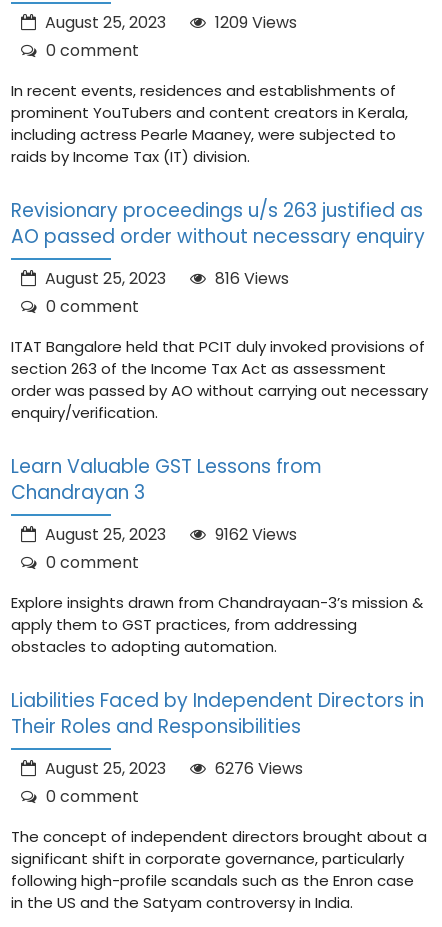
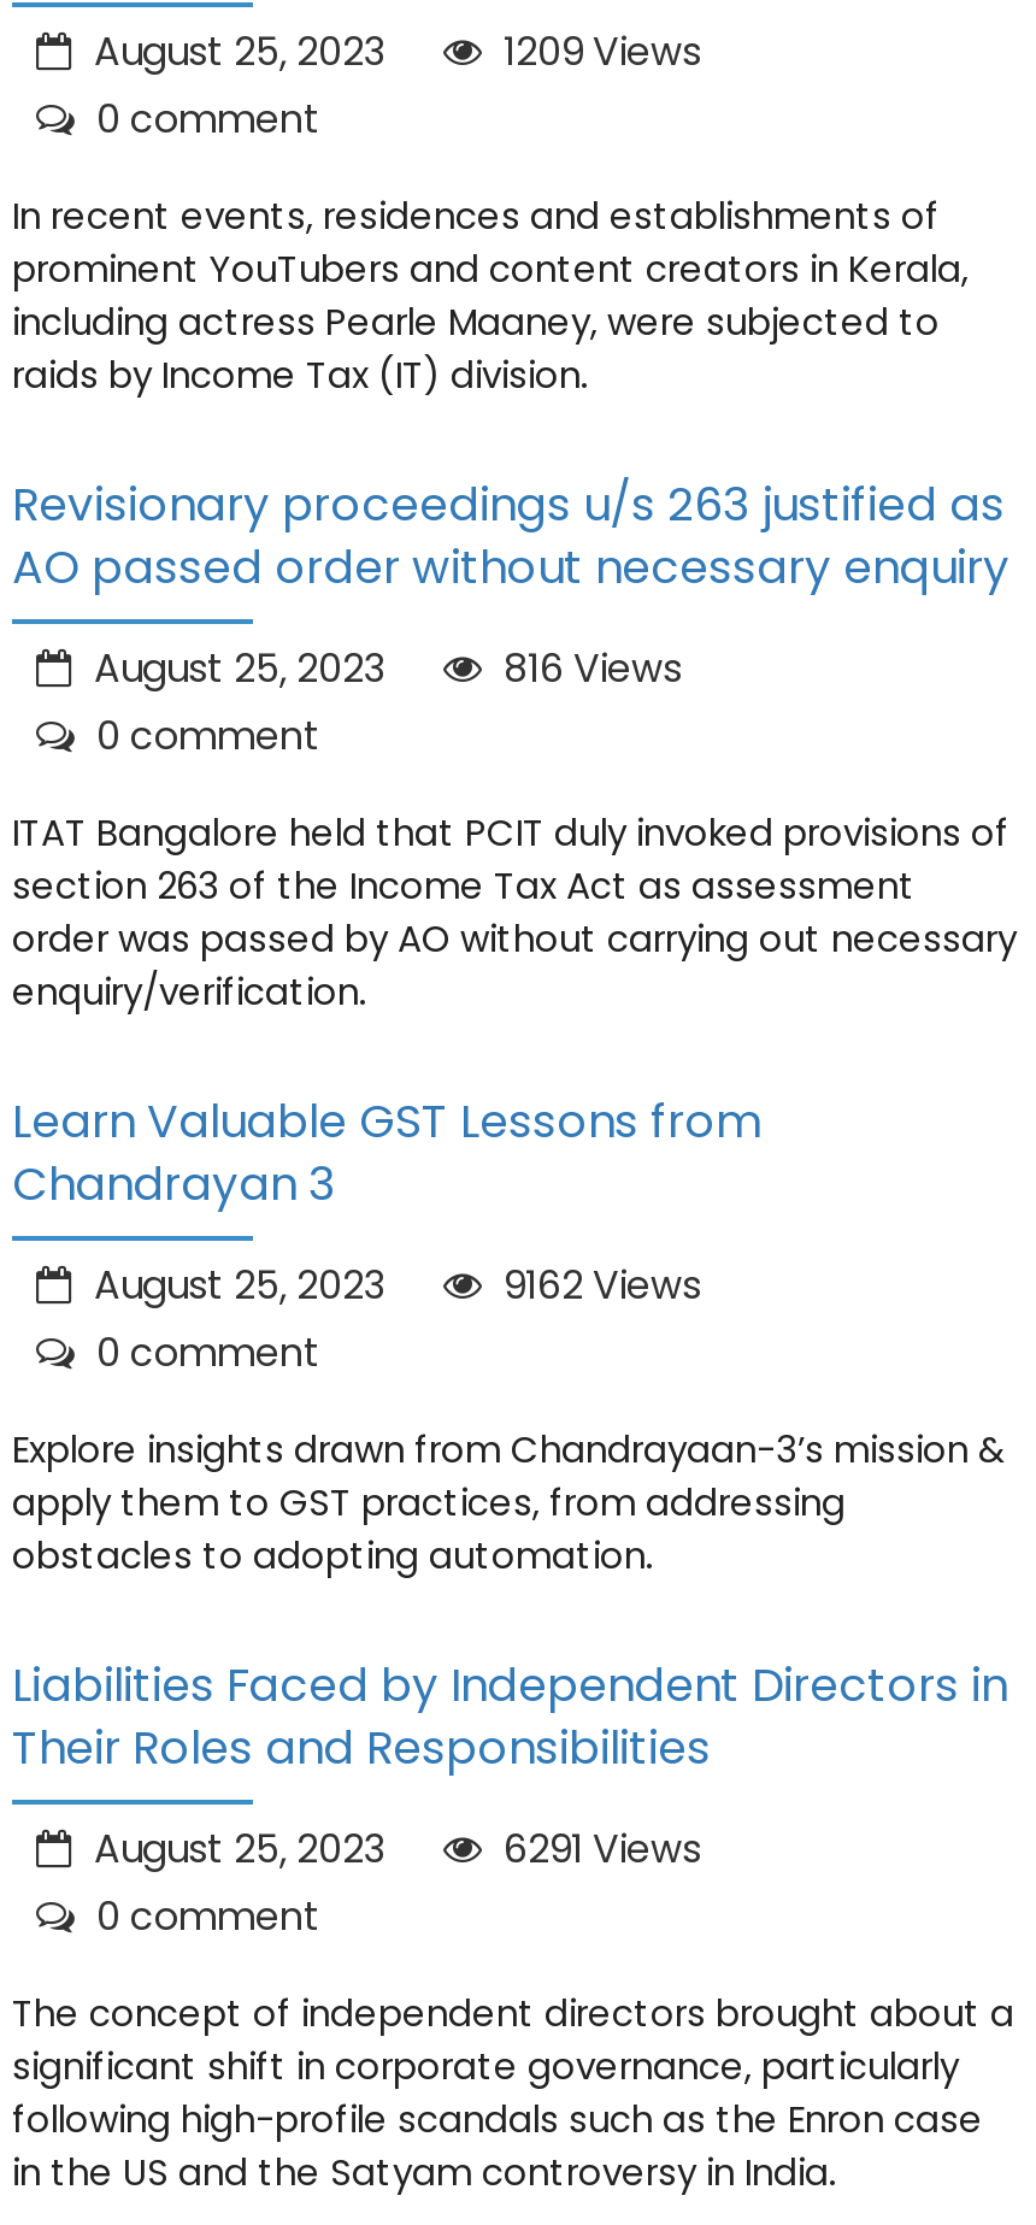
- August 25, 2023 6276 Views
+ August 25, 2023 6291 Views
